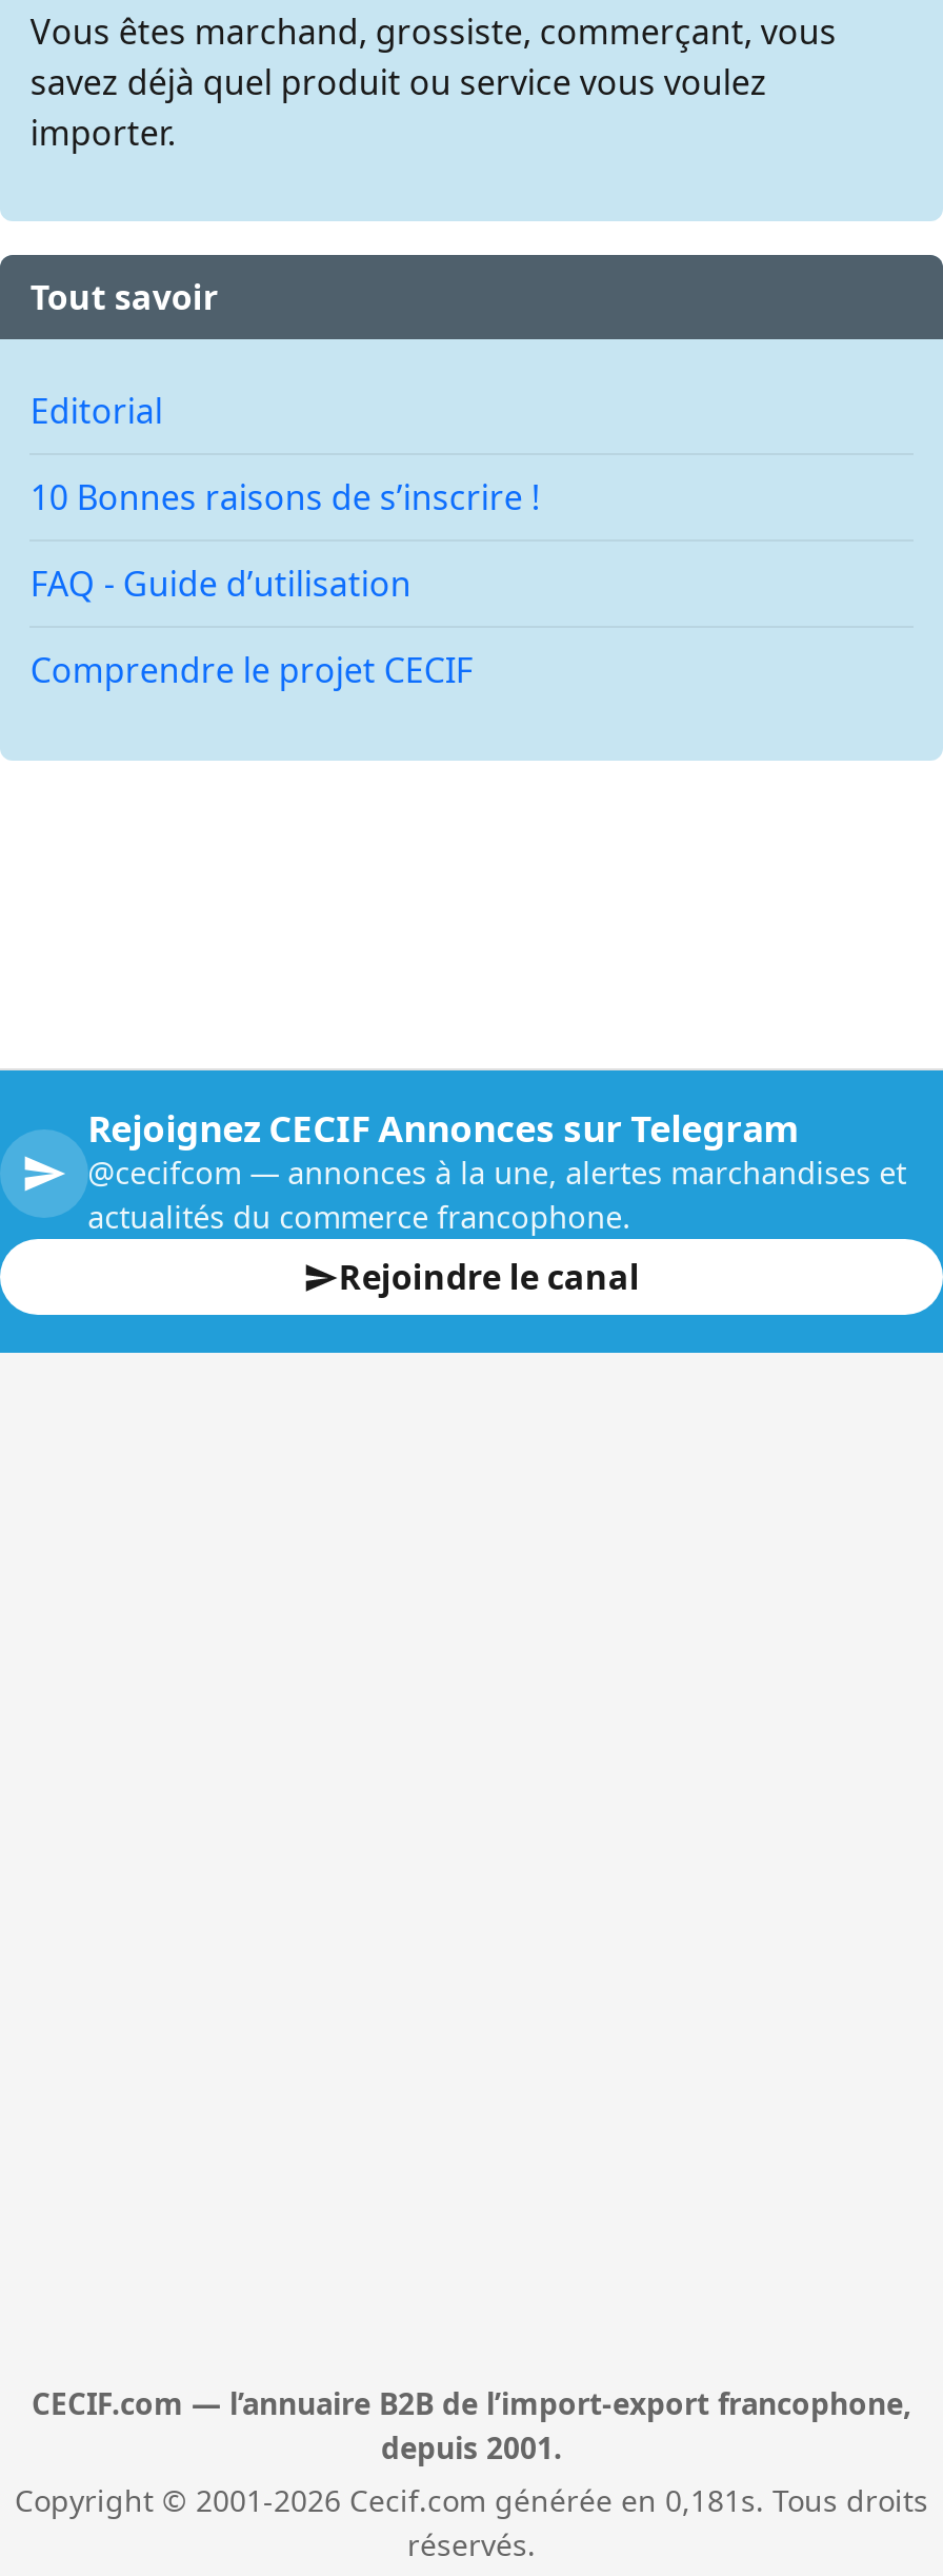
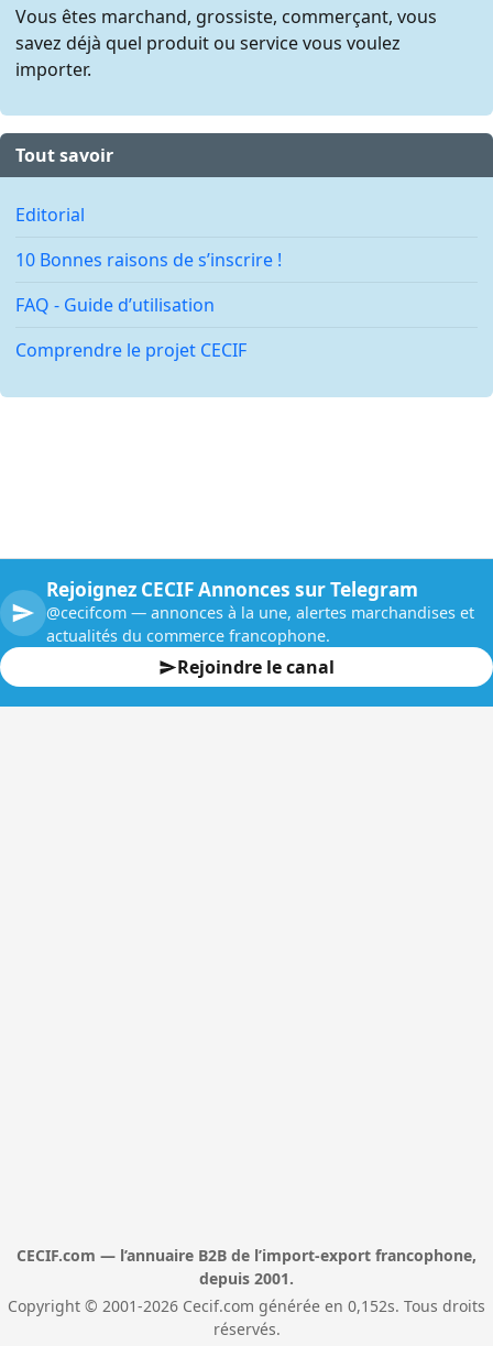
- Copyright © 2001-2026 Cecif.com générée en 0,181s. Tous droits
+ Copyright © 2001-2026 Cecif.com générée en 0,152s. Tous droits
